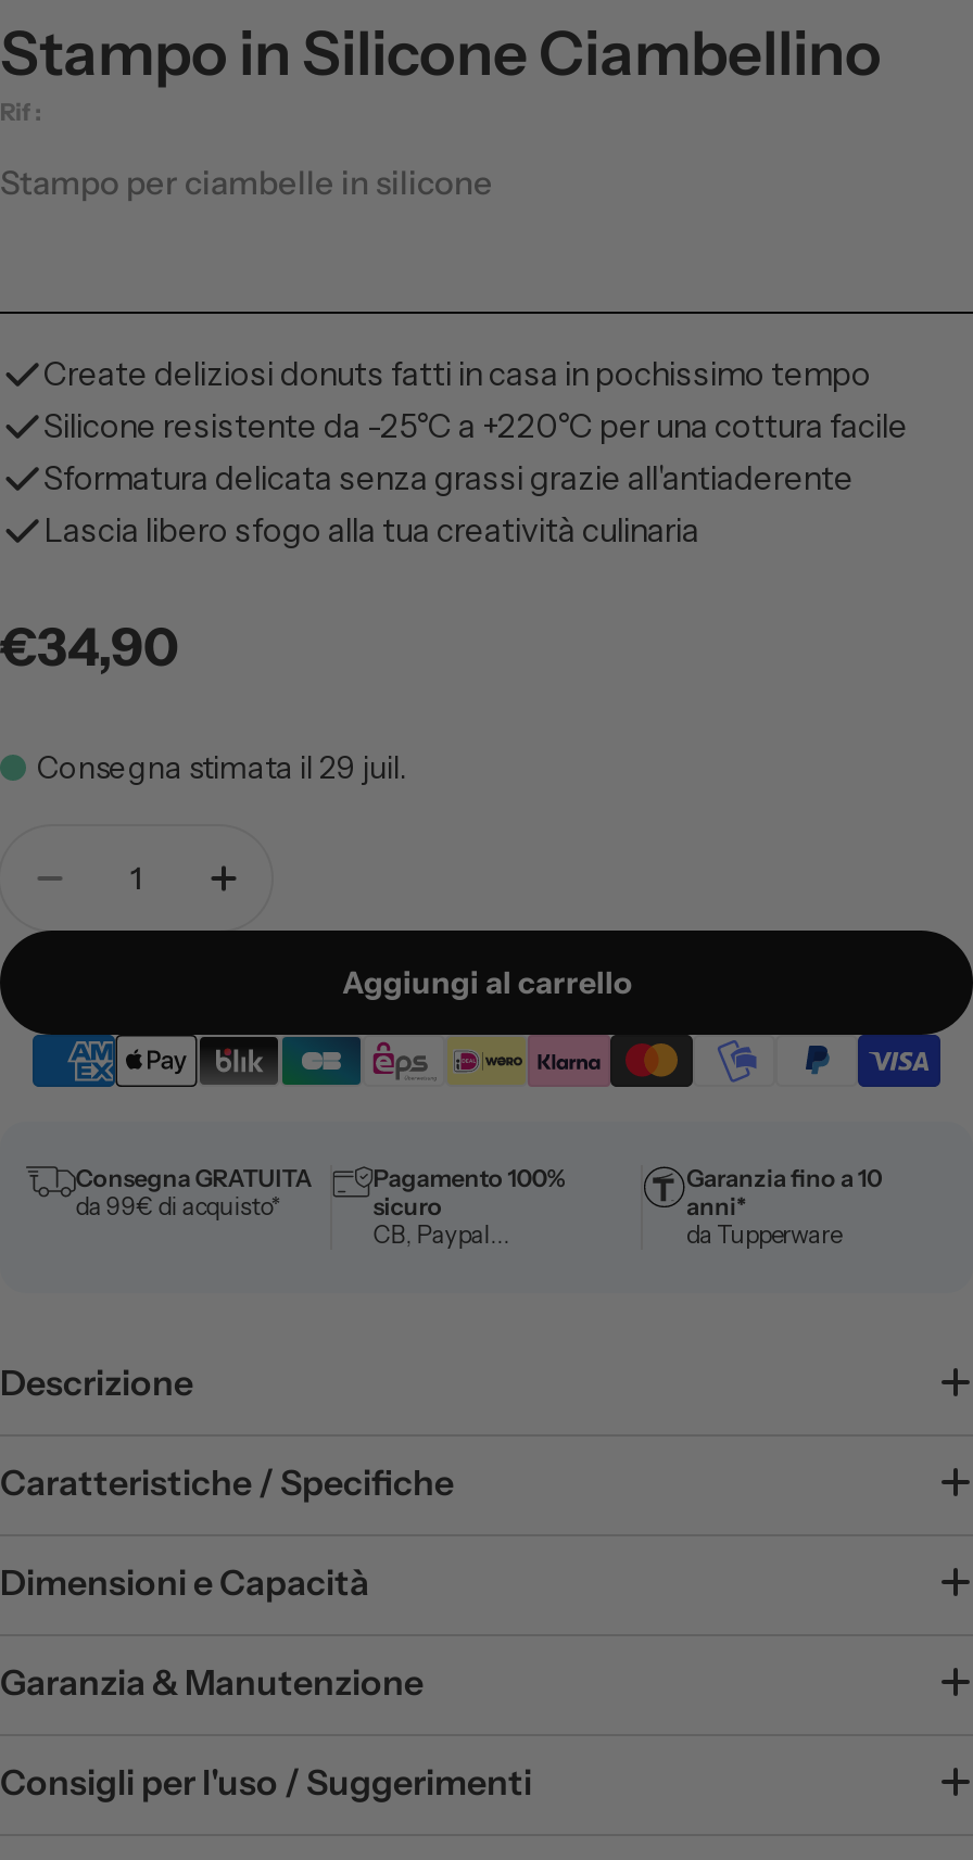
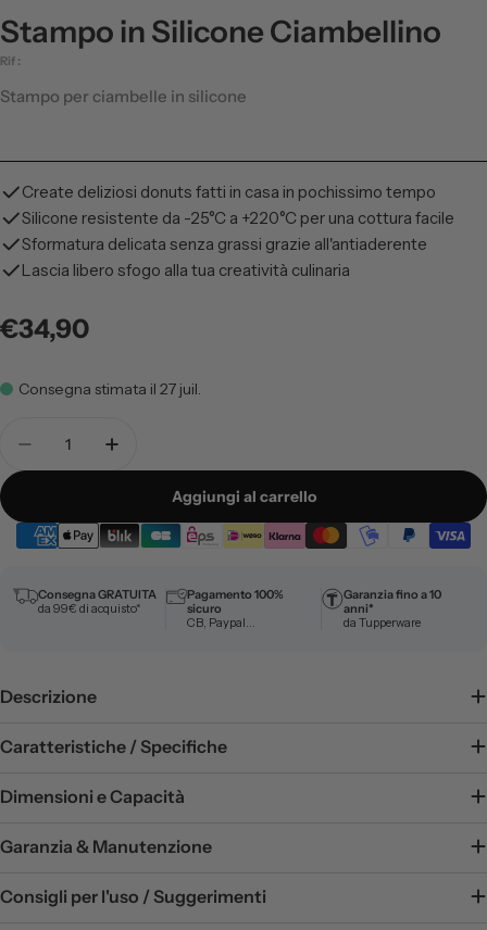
- Consegna stimata il 29 juil.
+ Consegna stimata il 27 juil.
